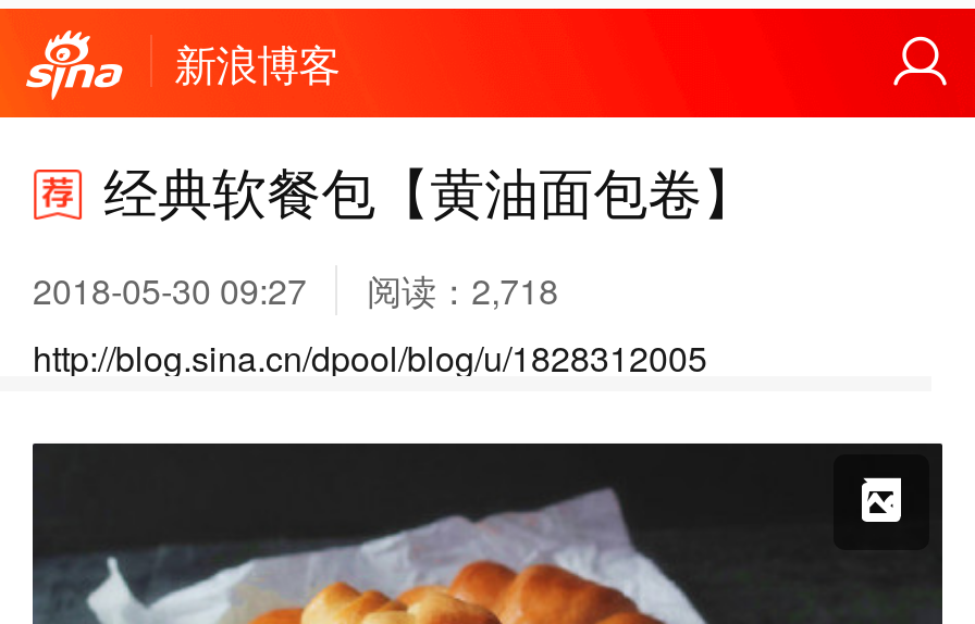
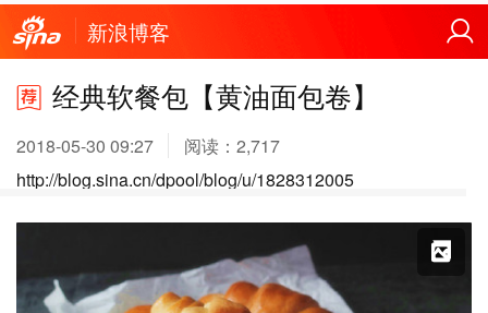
- 2018-05-30 09:27 阅读：2,718
+ 2018-05-30 09:27 阅读：2,717
